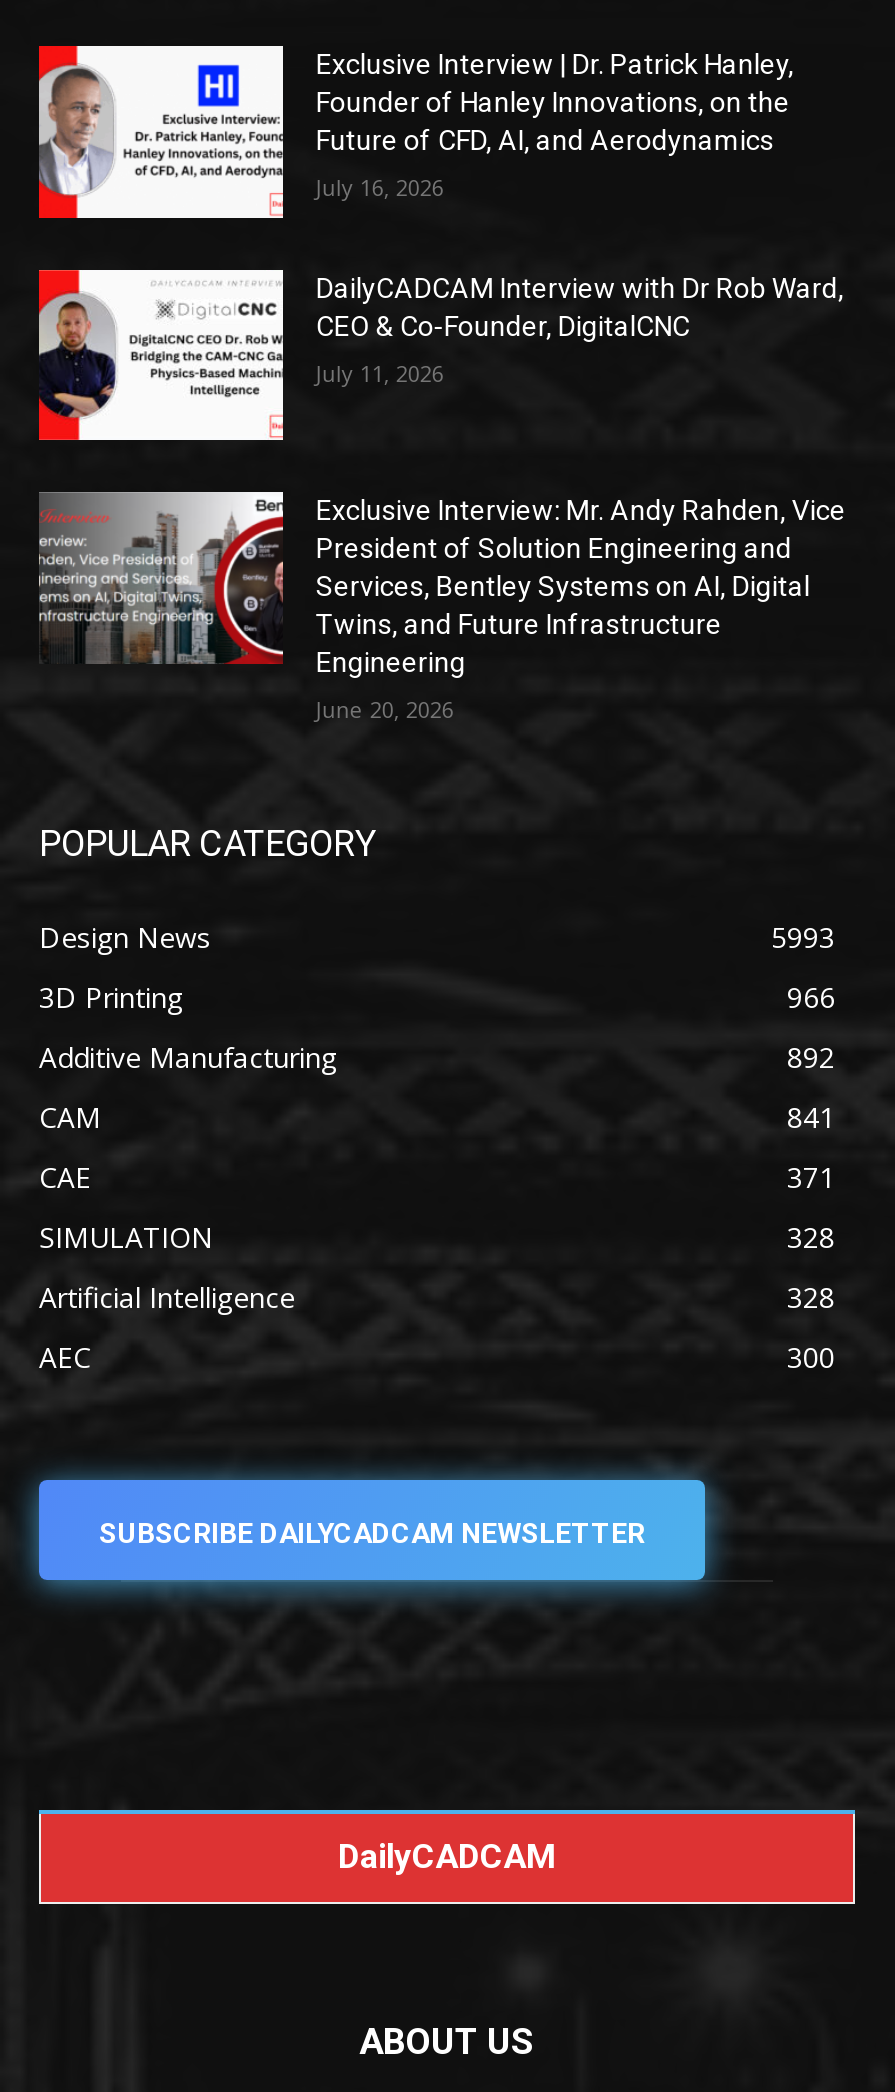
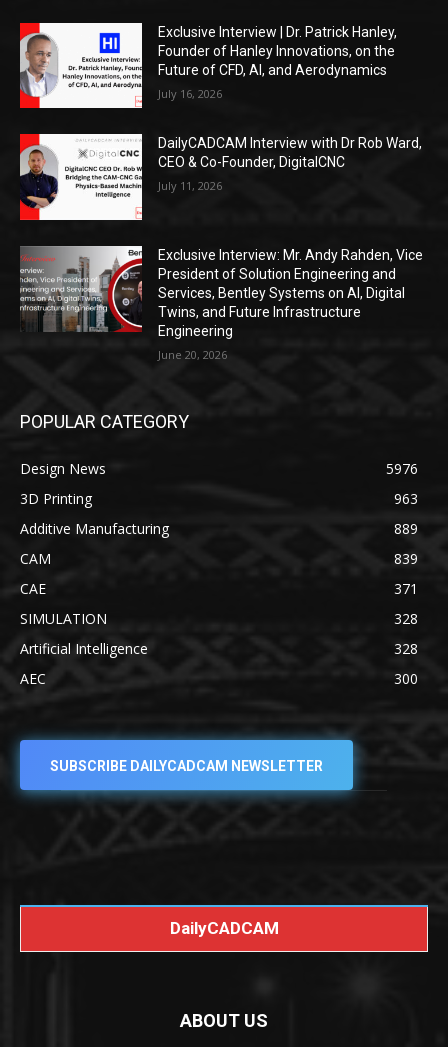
- 5993
+ 5976

- 966
+ 963

- 892
+ 889

- 841
+ 839
